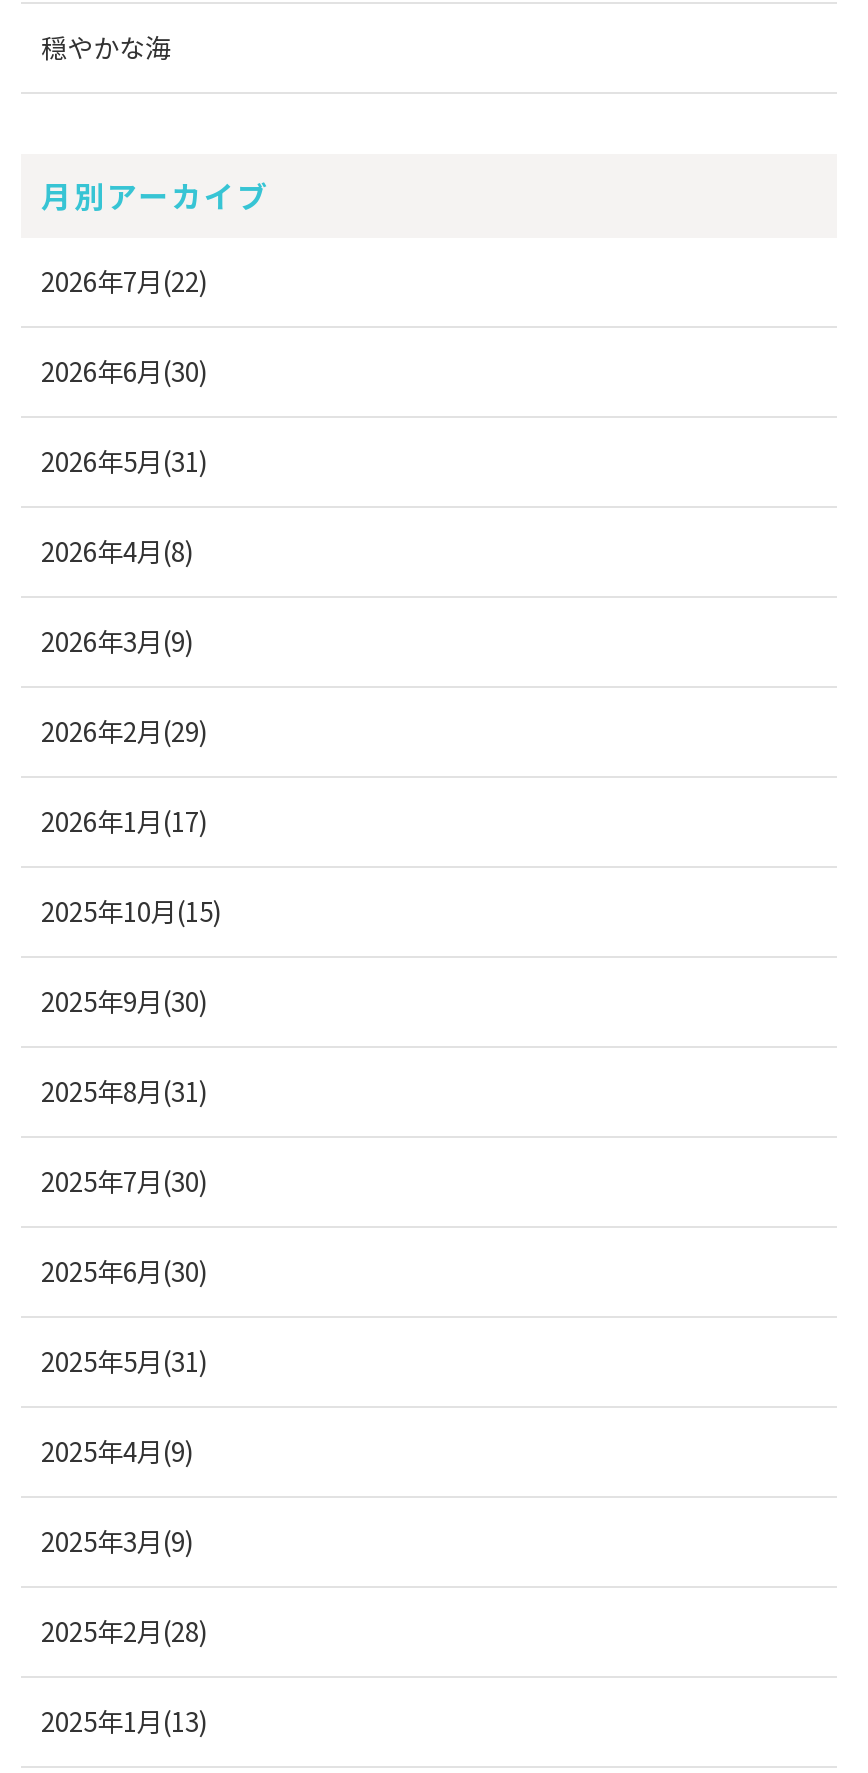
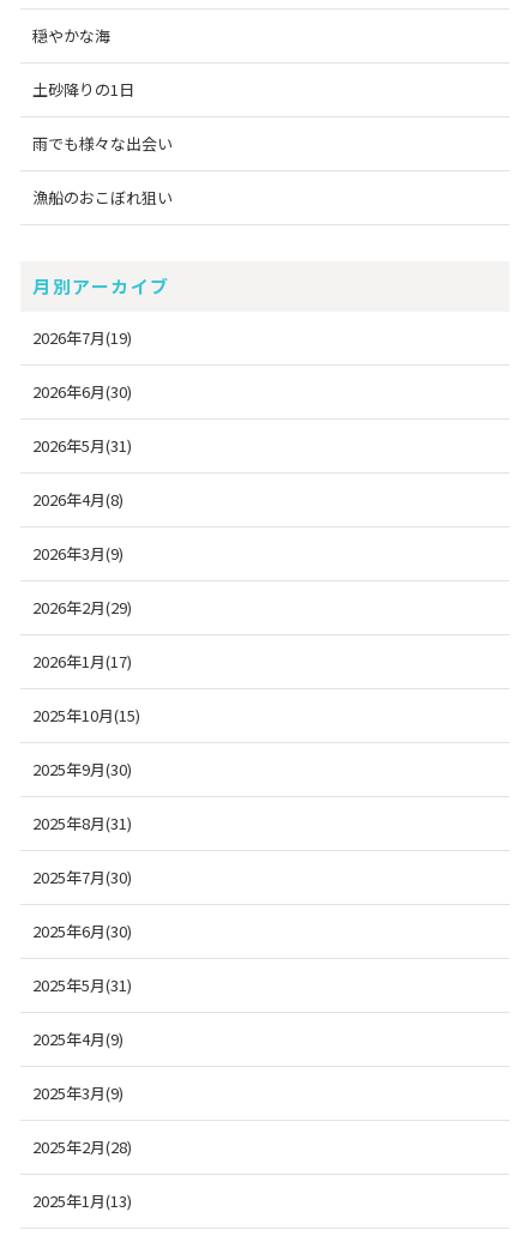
+ 土砂降りの1日
+ 雨でも様々な出会い
+ 漁船のおこぼれ狙い

- 2026年7月(22)
+ 2026年7月(19)
